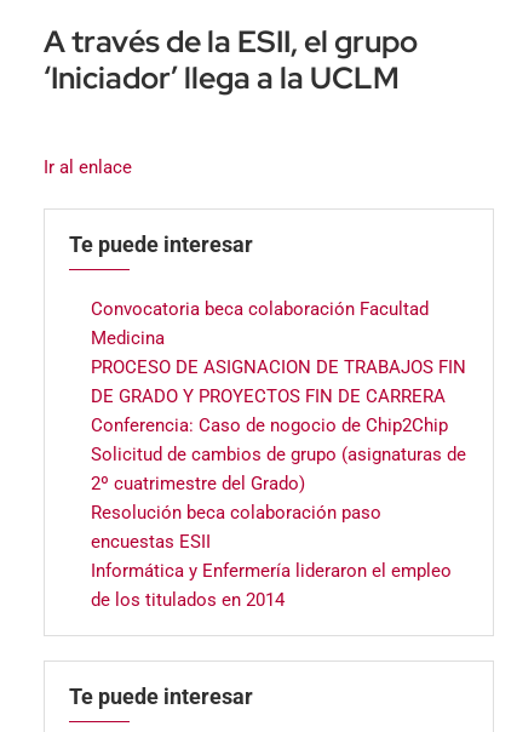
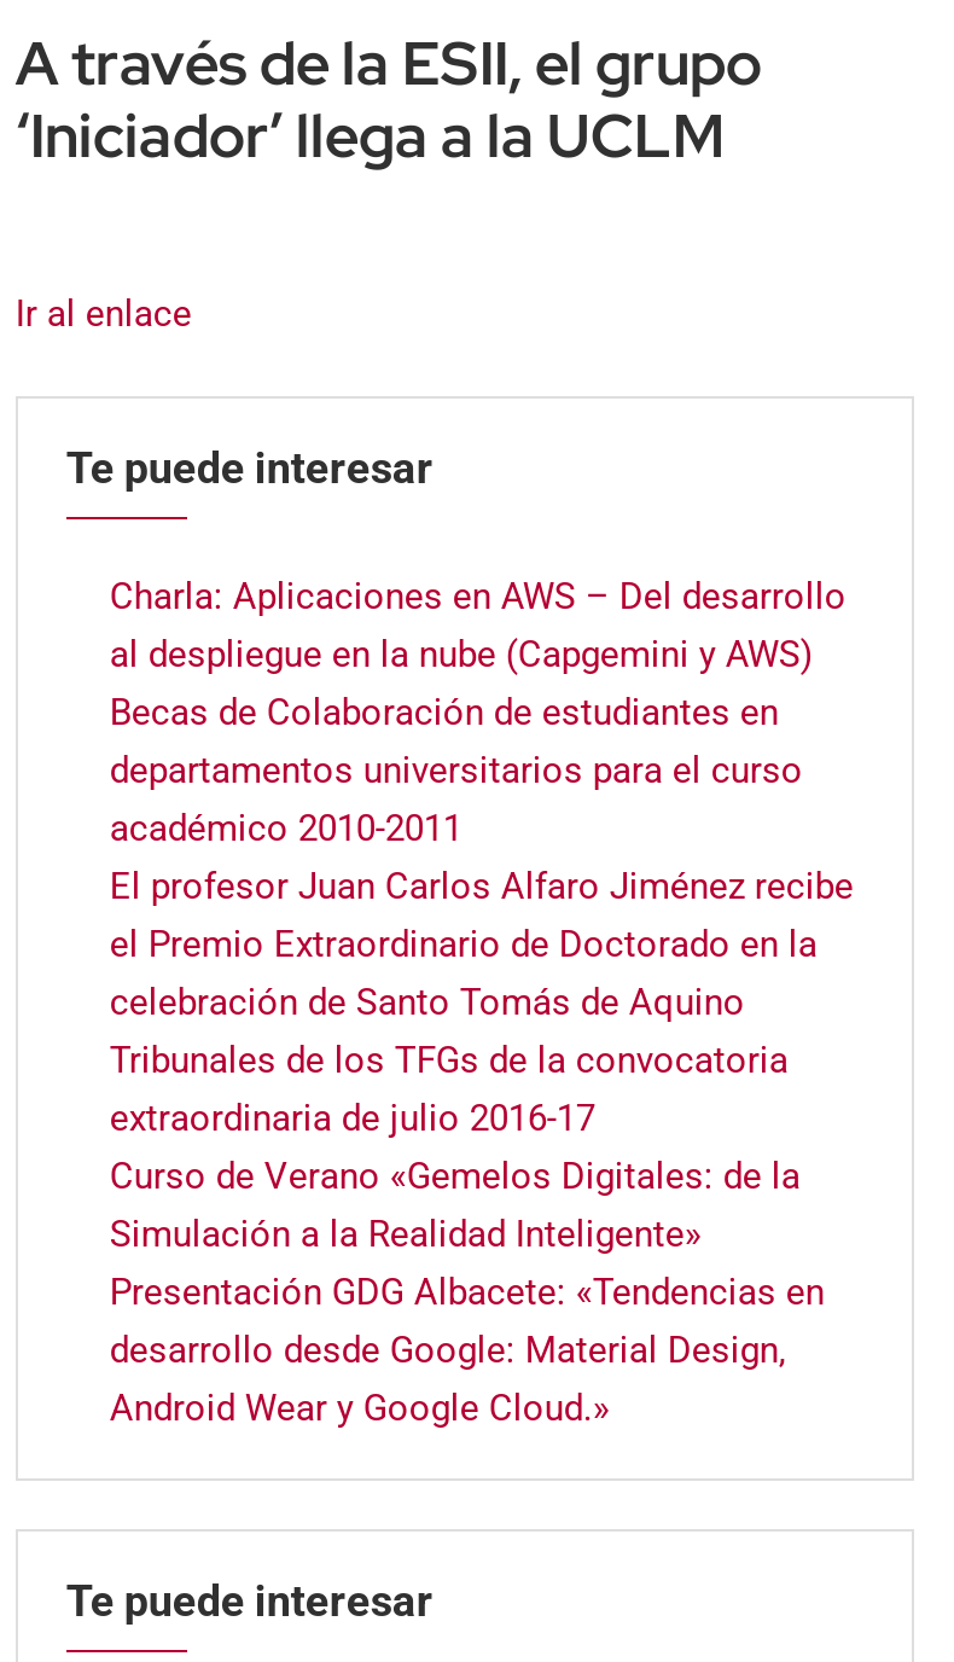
- Convocatoria beca colaboración Facultad
- Medicina
- PROCESO DE ASIGNACION DE TRABAJOS FIN
- DE GRADO Y PROYECTOS FIN DE CARRERA
- Conferencia: Caso de nogocio de Chip2Chip
- Solicitud de cambios de grupo (asignaturas de
- 2º cuatrimestre del Grado)
- Resolución beca colaboración paso
- encuestas ESII
- Informática y Enfermería lideraron el empleo
- de los titulados en 2014
+ Charla: Aplicaciones en AWS – Del desarrollo
+ al despliegue en la nube (Capgemini y AWS)
+ Becas de Colaboración de estudiantes en
+ departamentos universitarios para el curso
+ académico 2010-2011
+ El profesor Juan Carlos Alfaro Jiménez recibe
+ el Premio Extraordinario de Doctorado en la
+ celebración de Santo Tomás de Aquino
+ Tribunales de los TFGs de la convocatoria
+ extraordinaria de julio 2016-17
+ Curso de Verano «Gemelos Digitales: de la
+ Simulación a la Realidad Inteligente»
+ Presentación GDG Albacete: «Tendencias en
+ desarrollo desde Google: Material Design,
+ Android Wear y Google Cloud.»
